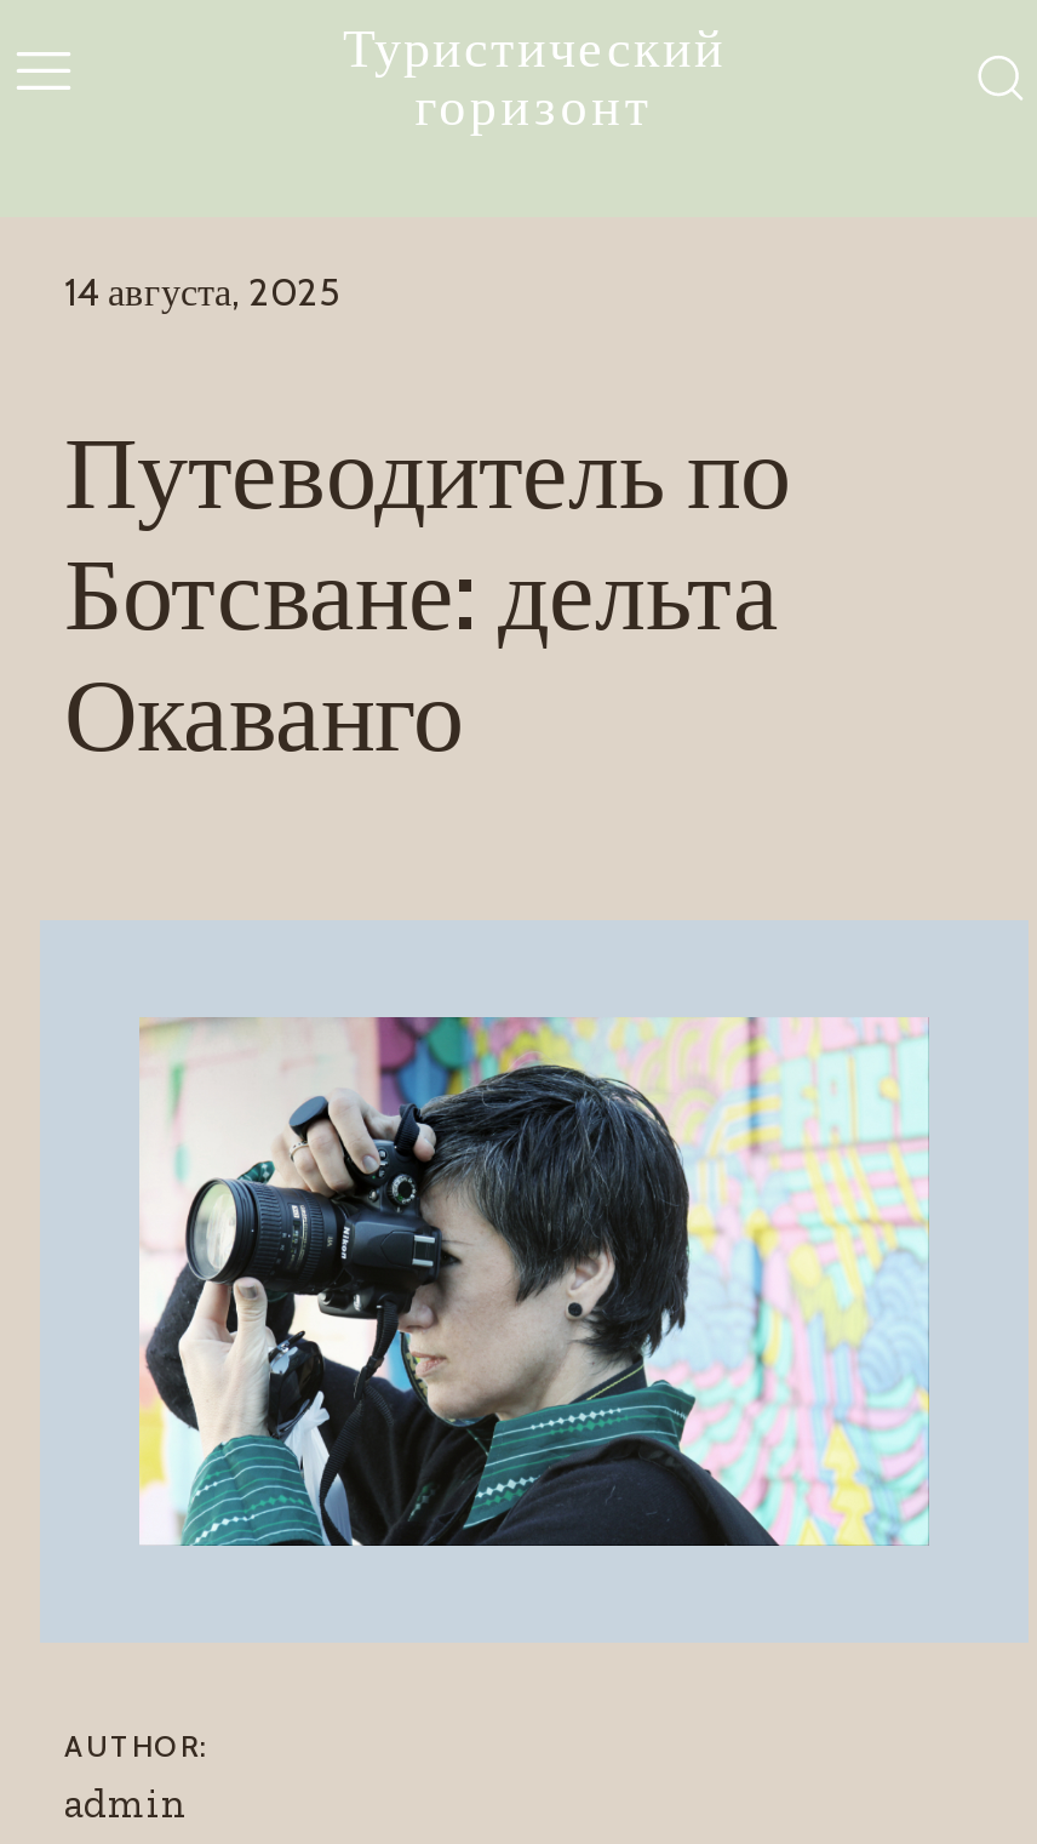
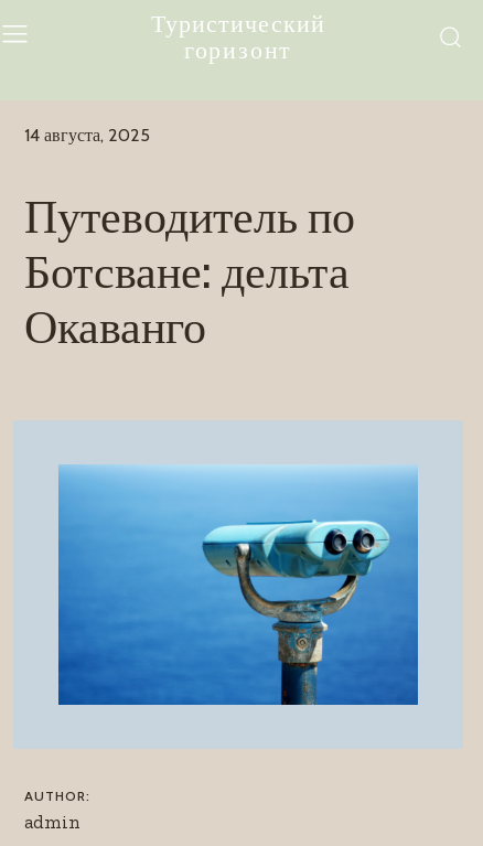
- [image]
+ [image]
